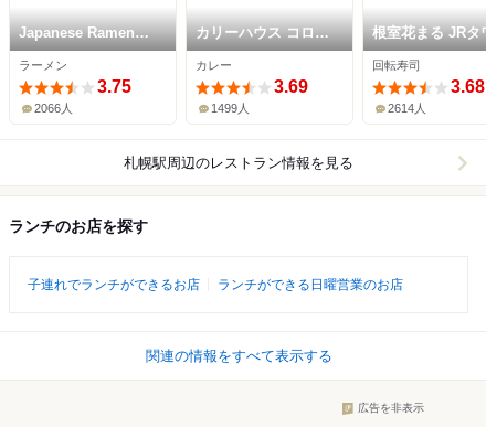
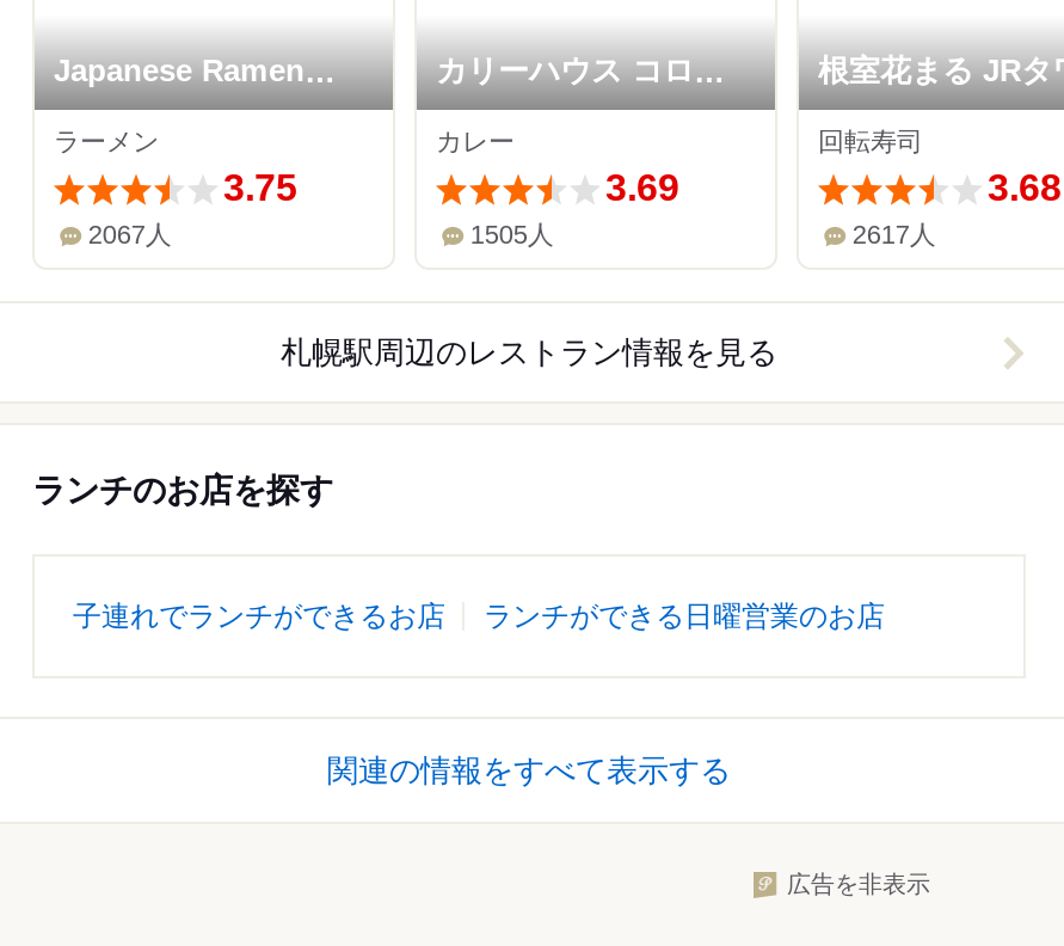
- 2066人
+ 2067人

- 1499人
+ 1505人

- 2614人
+ 2617人
